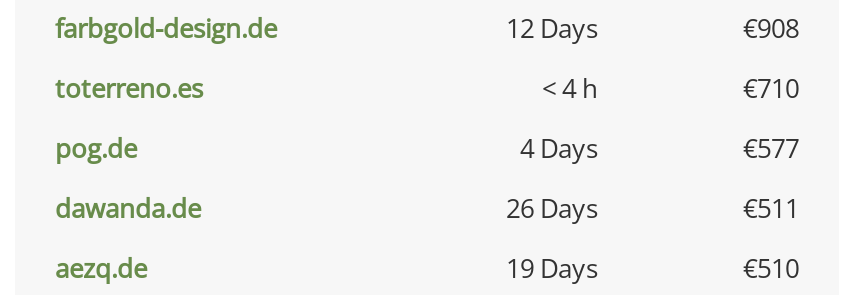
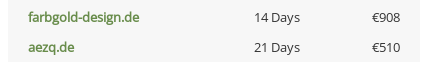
- 12 Days
+ 14 Days

- toterreno.es
- < 4 h
- €710
- pog.de
- 4 Days
- €577
- dawanda.de
- 26 Days
- €511

- 19 Days
+ 21 Days
